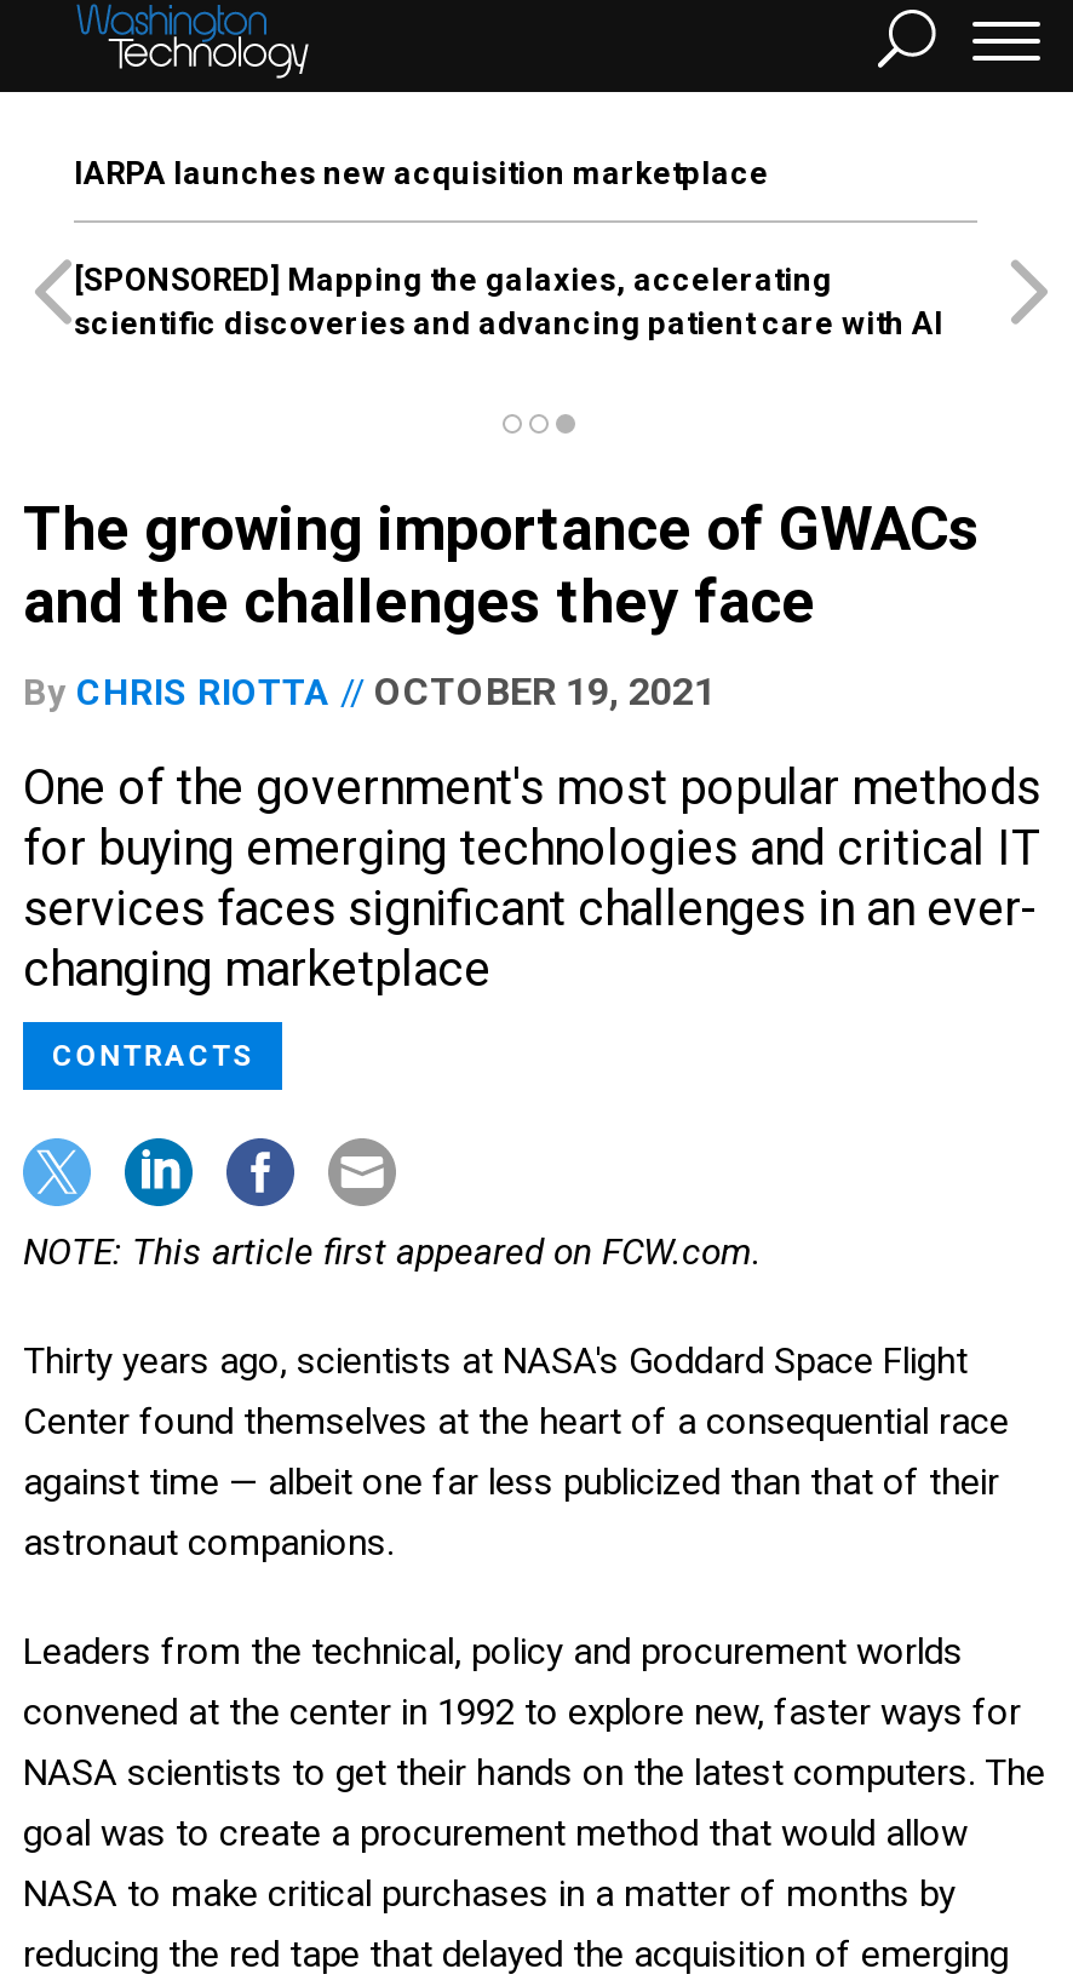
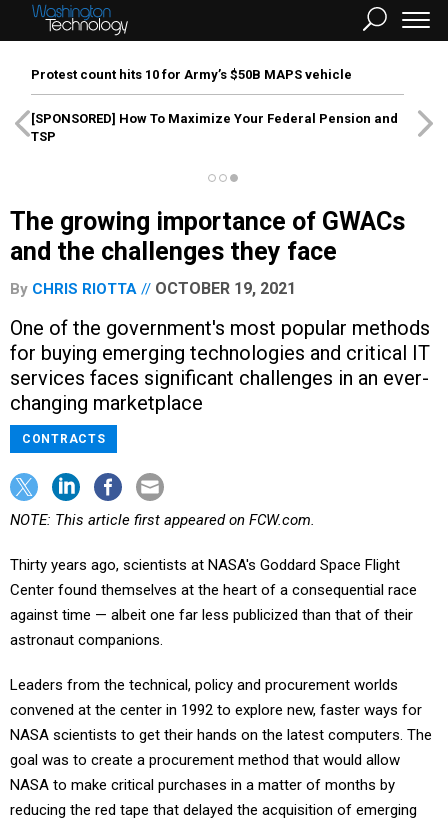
- IARPA launches new acquisition marketplace
+ Protest count hits 10 for Army’s $50B MAPS vehicle

- [SPONSORED] Mapping the galaxies, accelerating
- scientific discoveries and advancing patient care with AI
+ [SPONSORED] How To Maximize Your Federal Pension and
+ TSP
